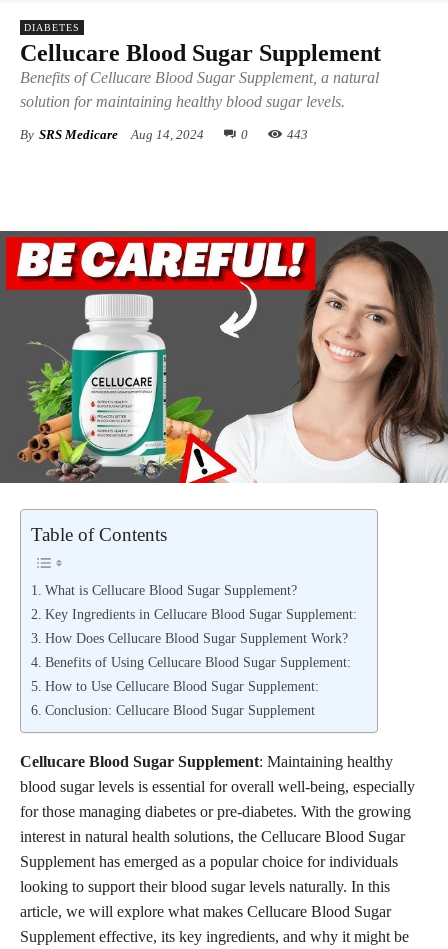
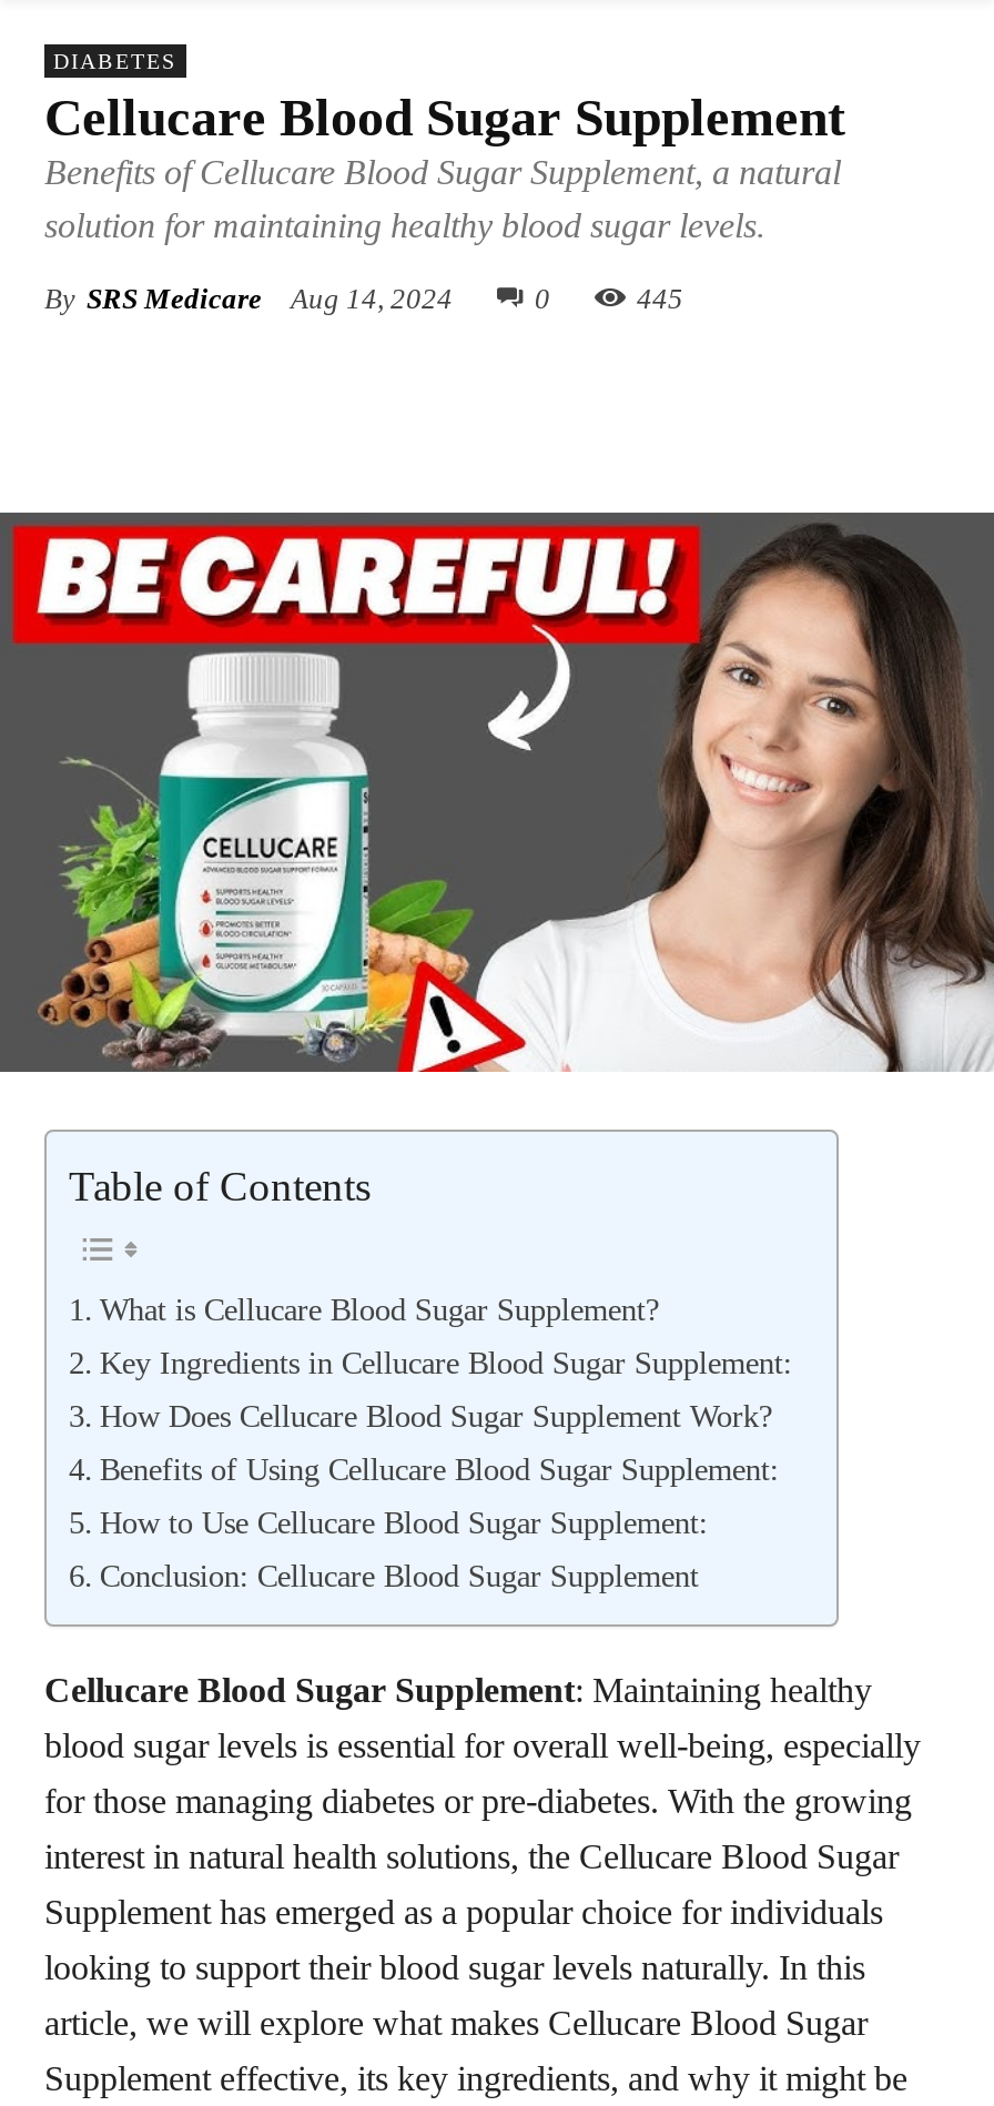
- 443
+ 445
